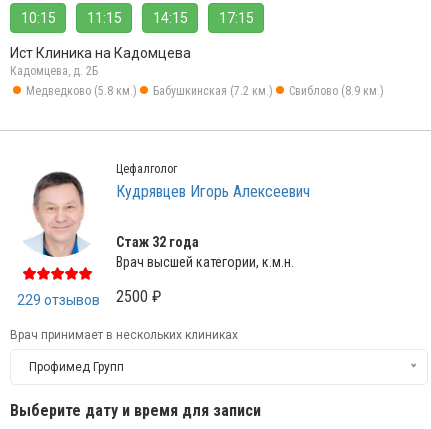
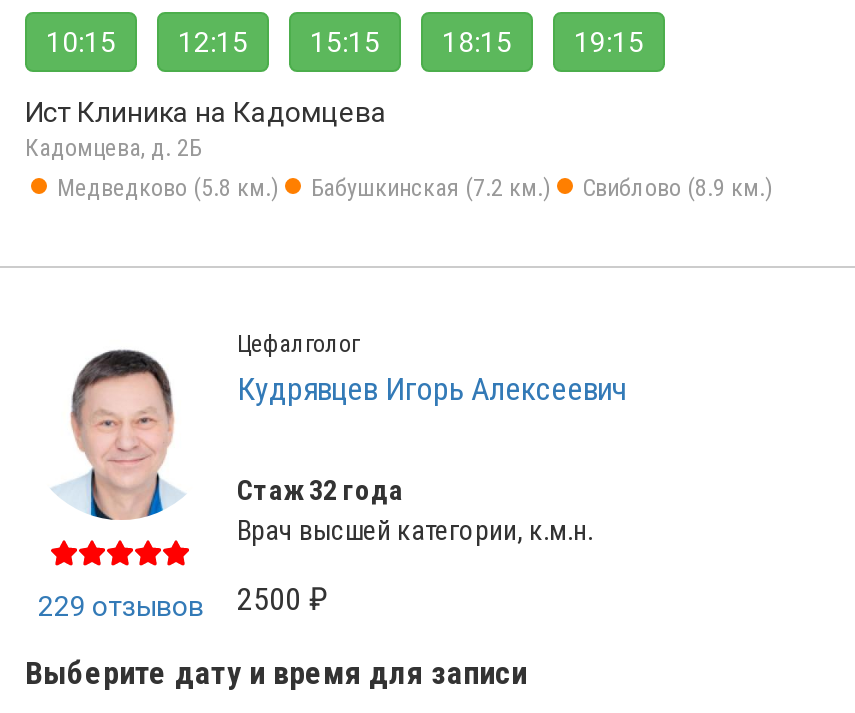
- 11:15
- 14:15
- 17:15
+ 12:15
+ 15:15
+ 18:15
+ 19:15

- Врач принимает в нескольких клиниках
- Профимед Групп
